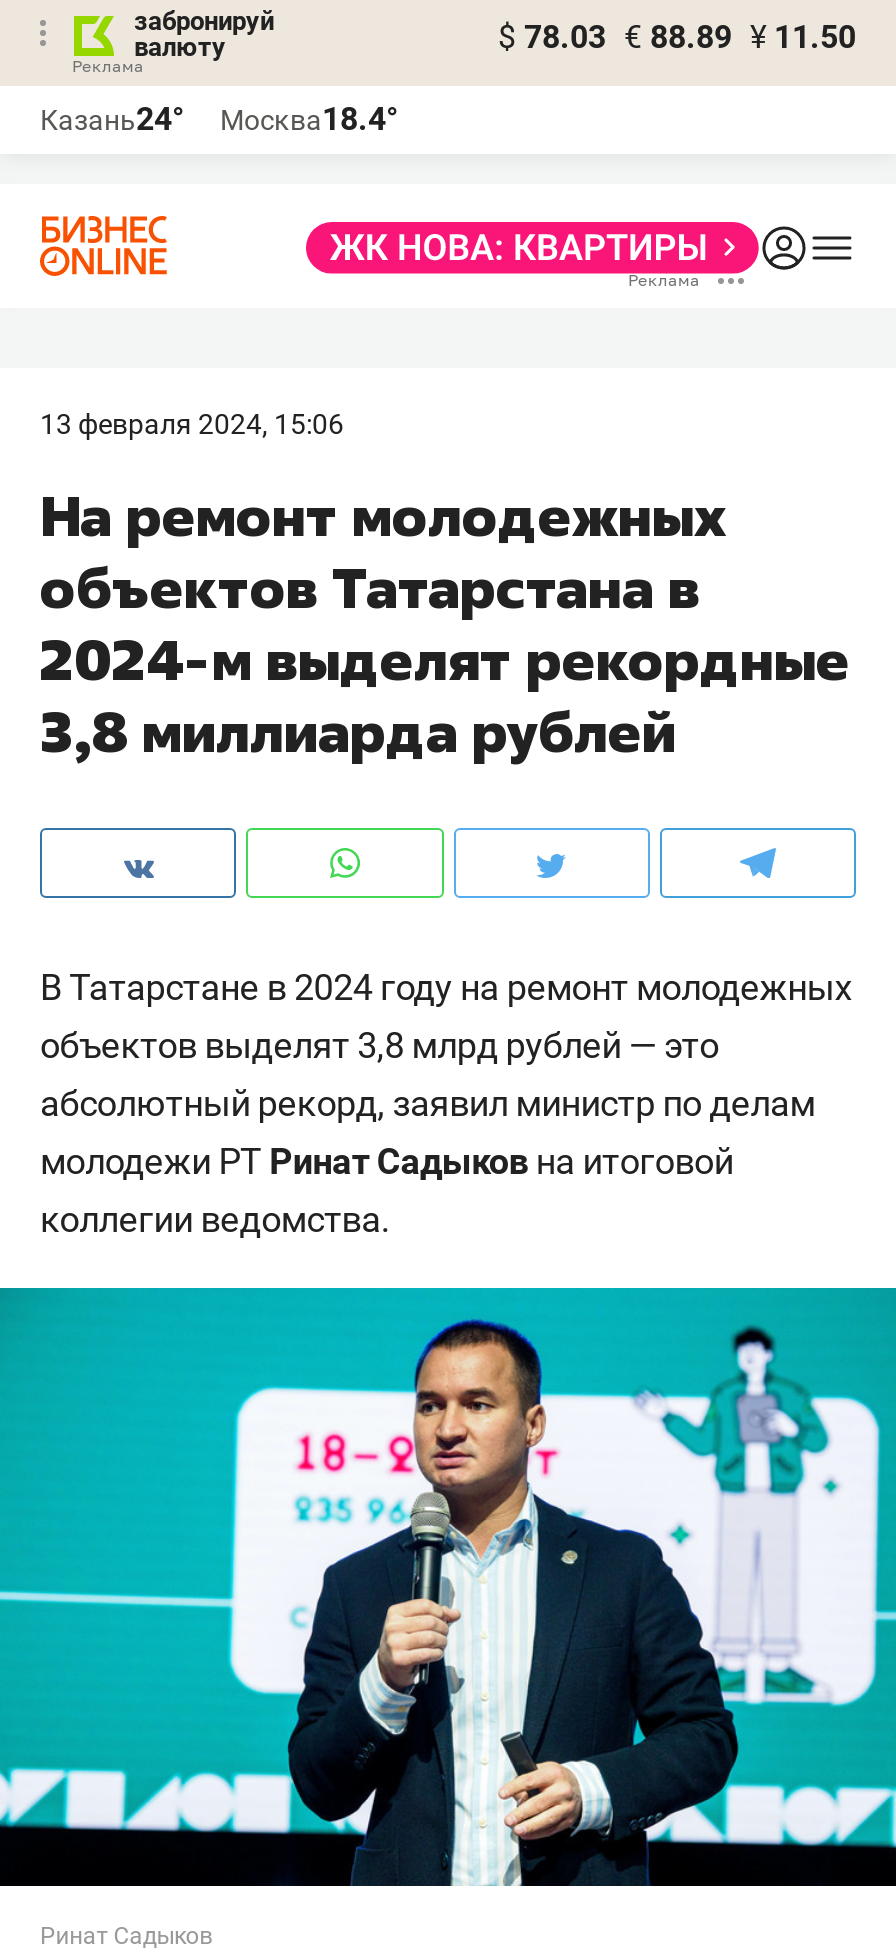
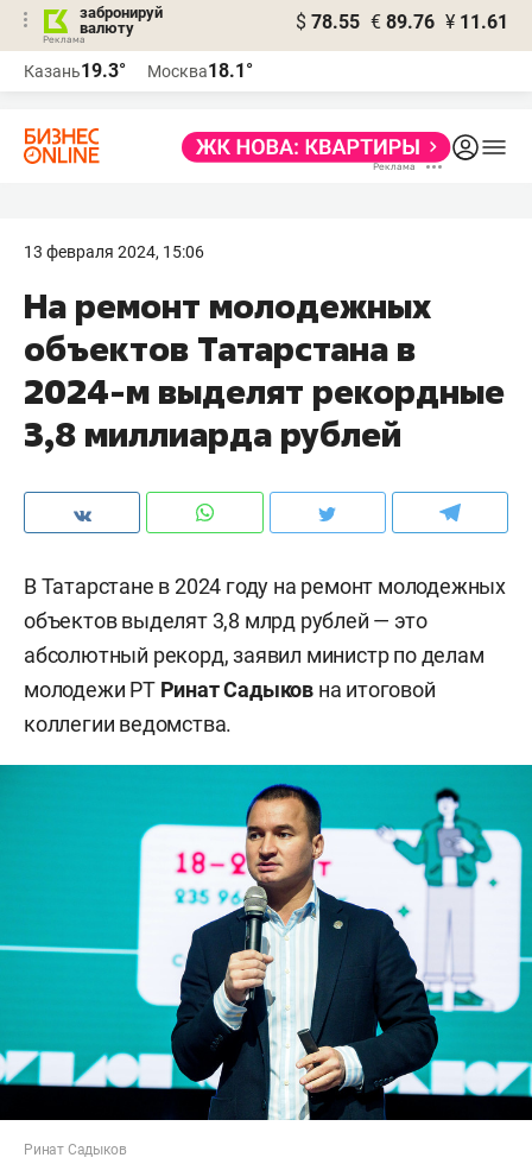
- $ 78.03 € 88.89 ¥ 11.50
+ $ 78.55 € 89.76 ¥ 11.61

- Казань24°
+ Казань19.3°

- Москва18.4°
+ Москва18.1°
